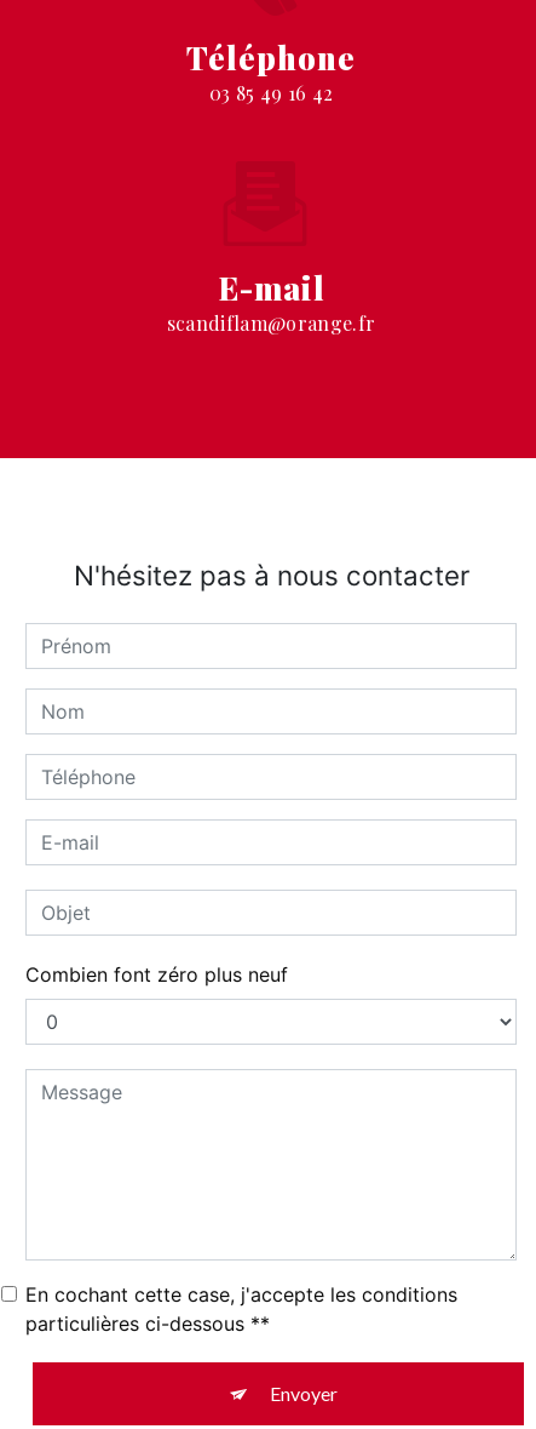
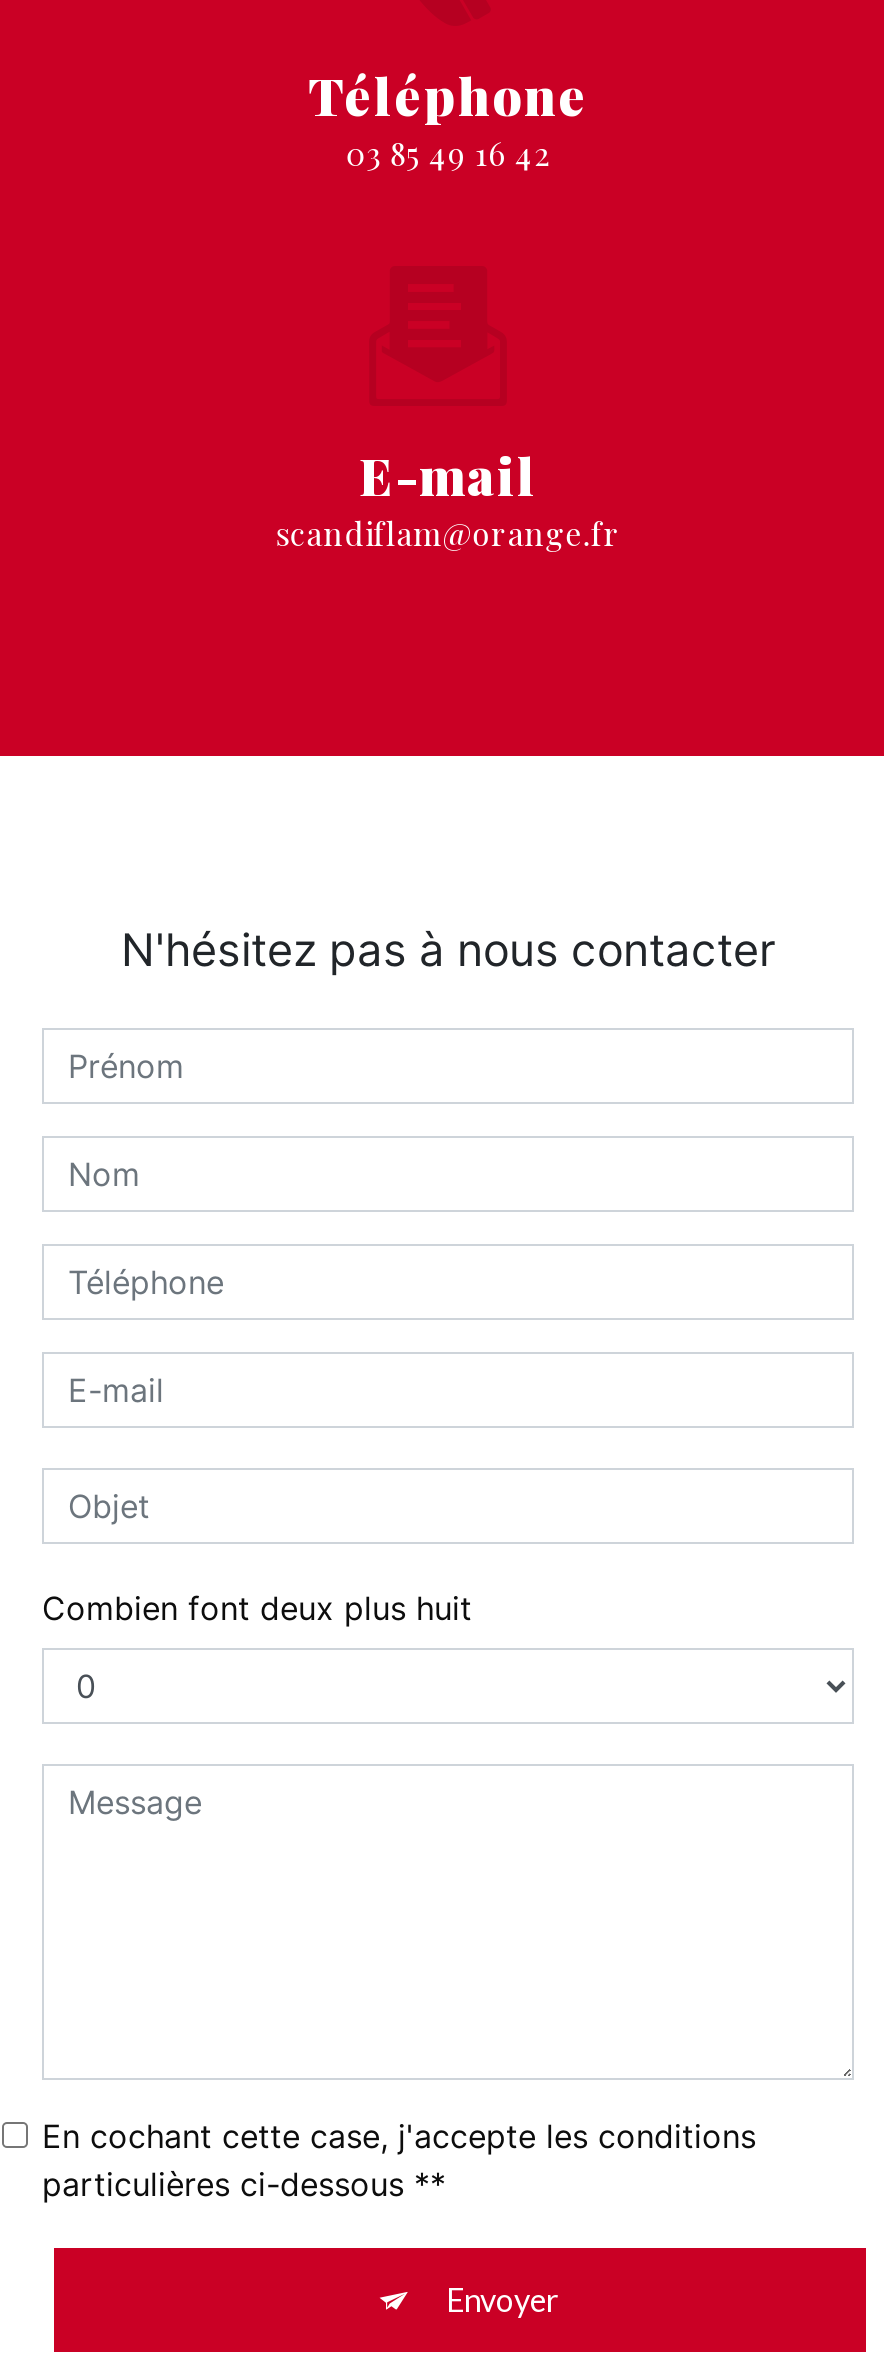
- Combien font zéro plus neuf
+ Combien font deux plus huit
